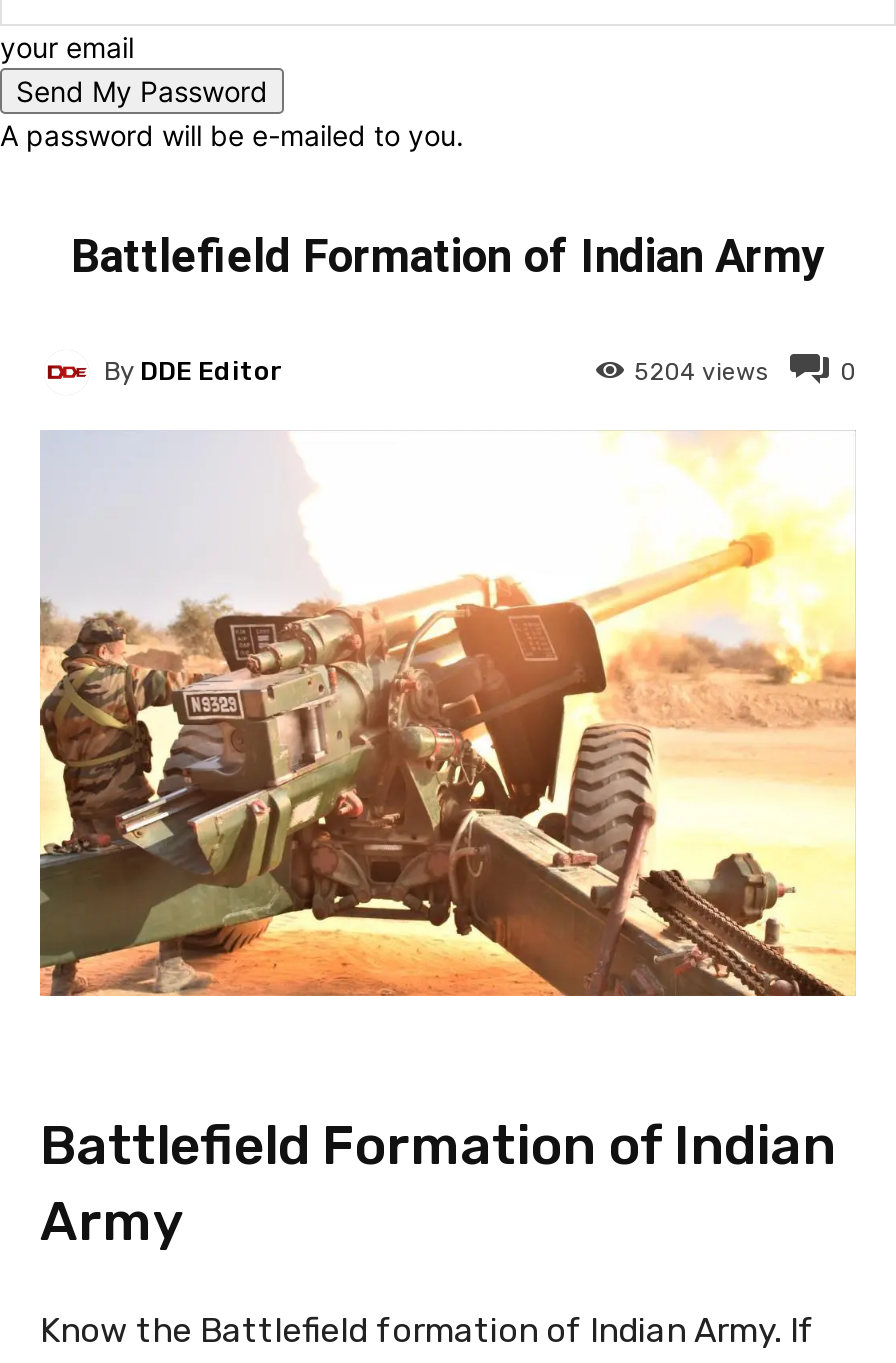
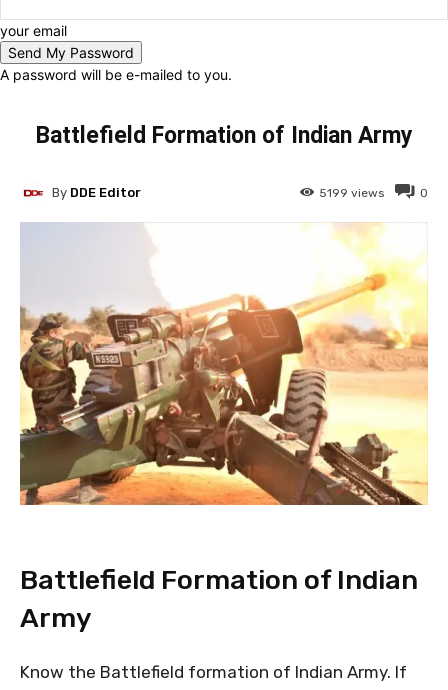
- 5204 views
+ 5199 views
